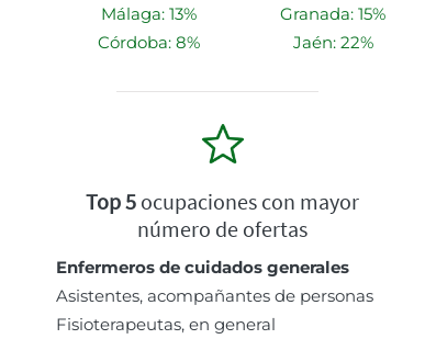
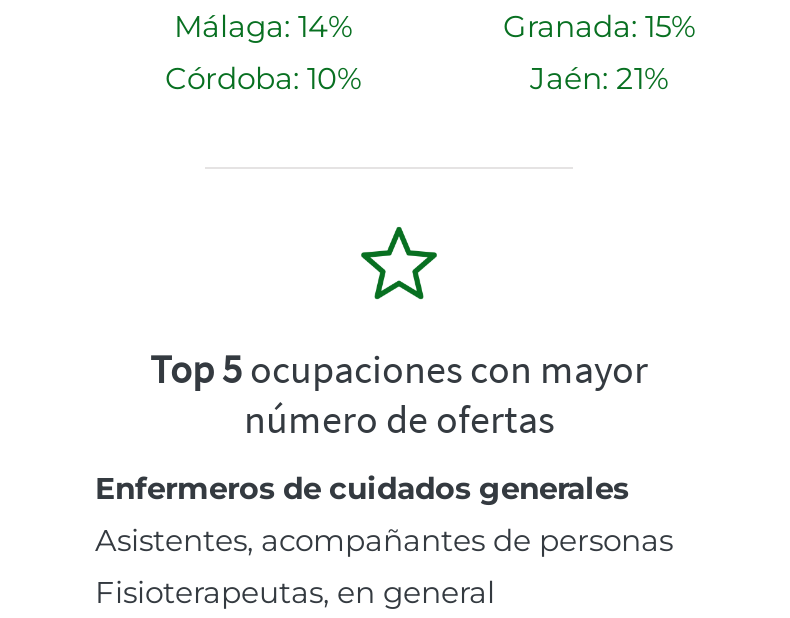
- Málaga: 13%
+ Málaga: 14%

- Córdoba: 8%
+ Córdoba: 10%

- Jaén: 22%
+ Jaén: 21%
